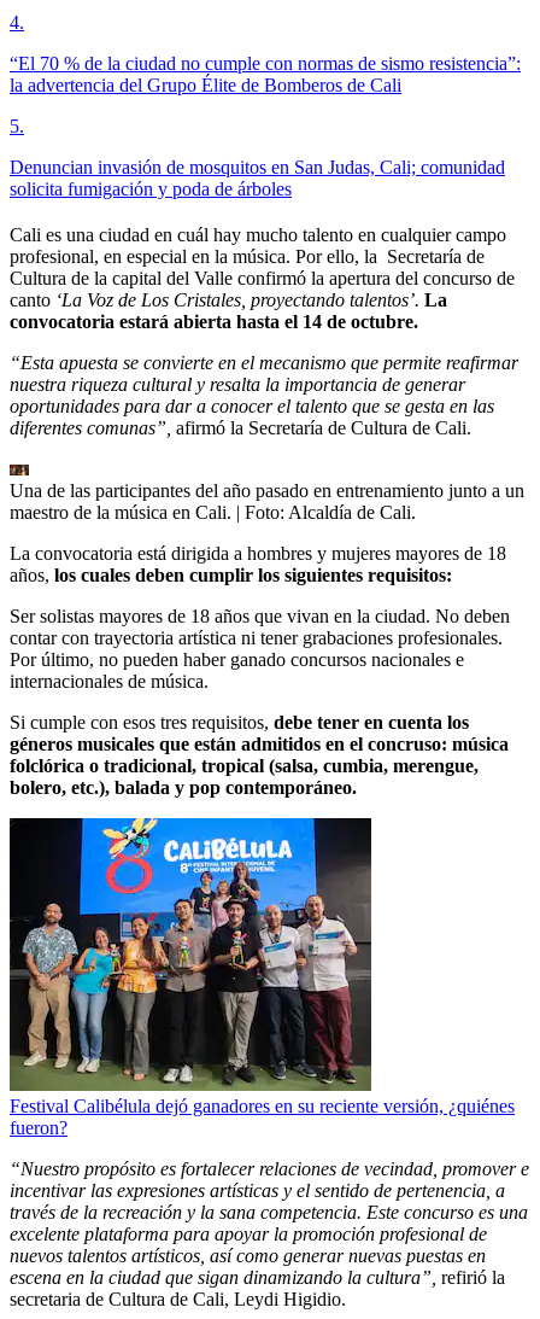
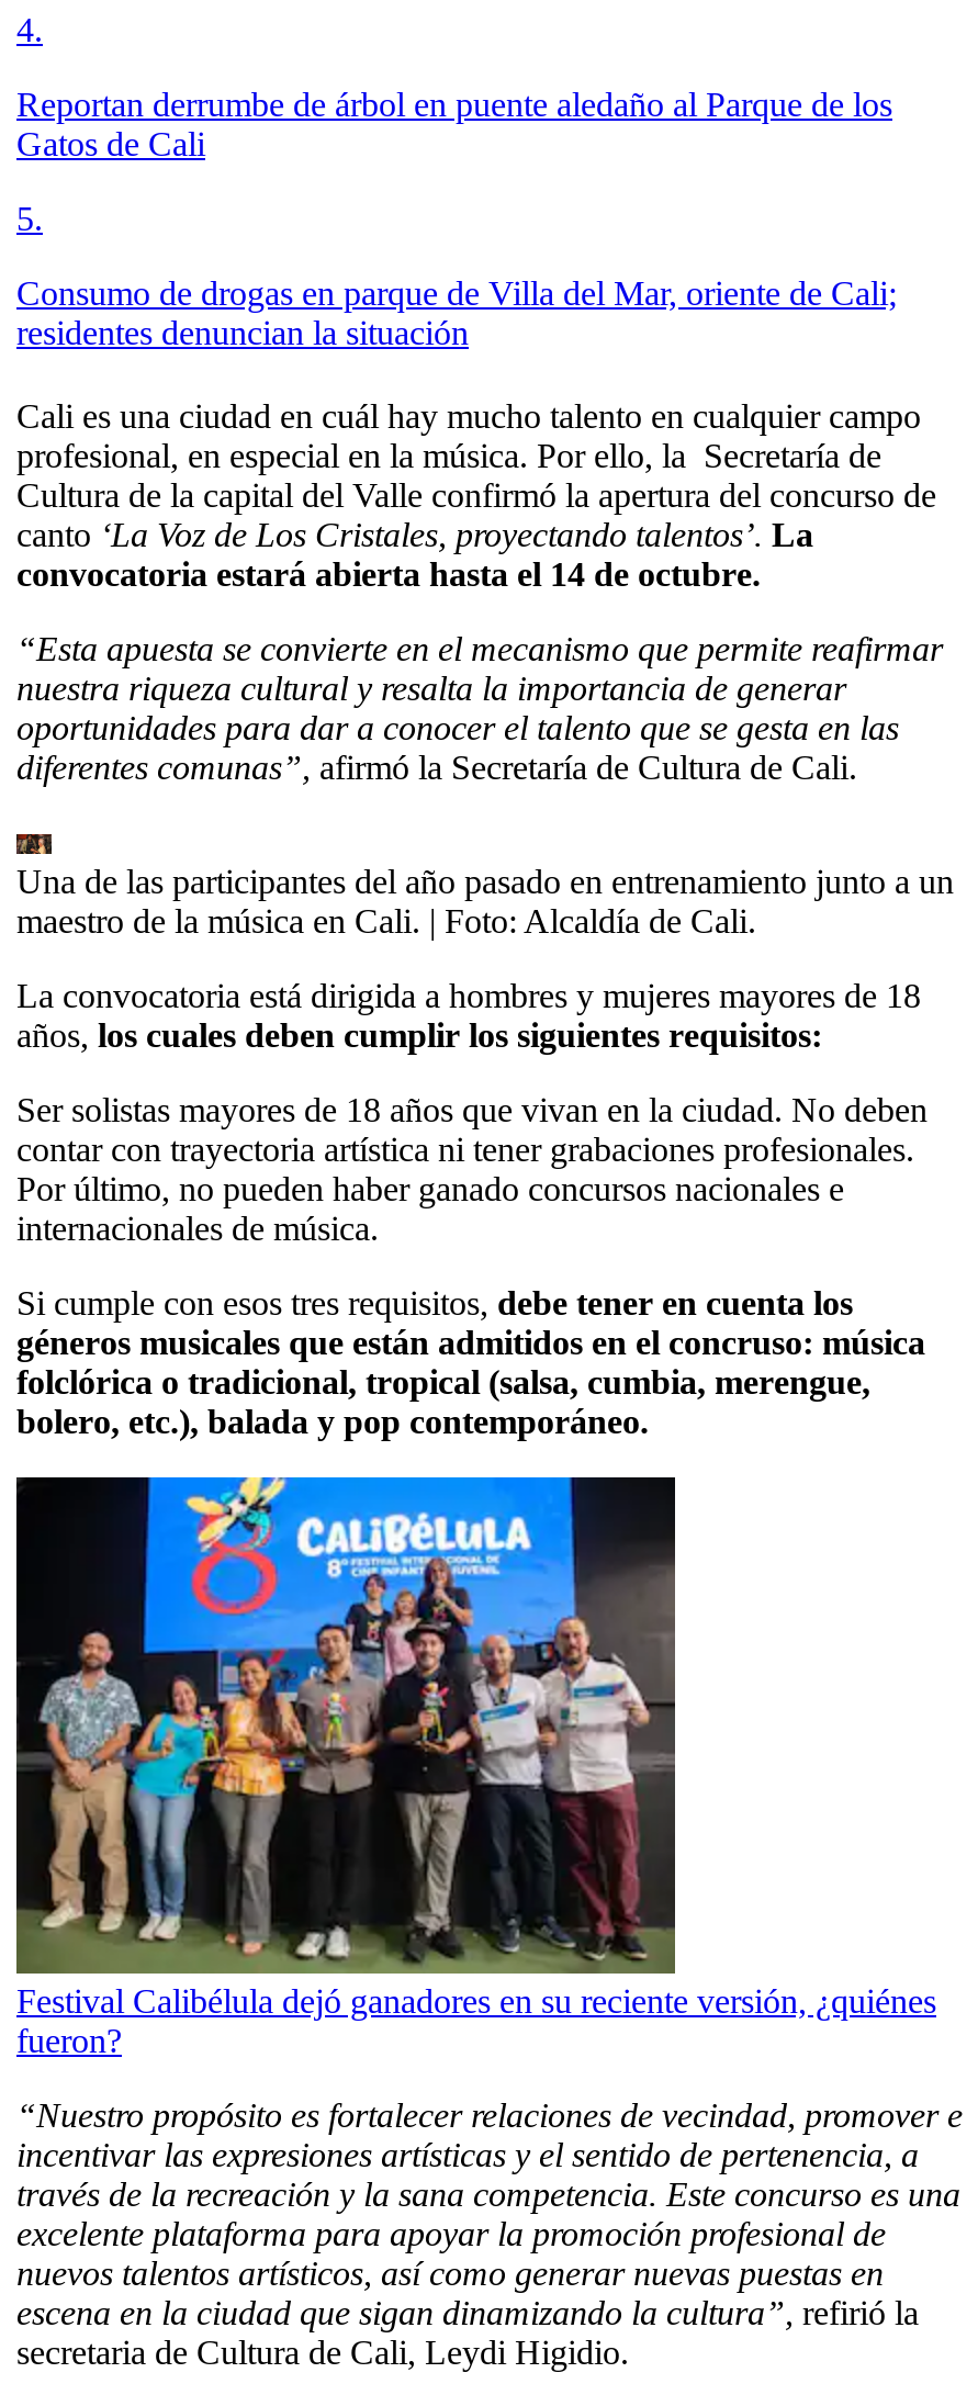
- “El 70 % de la ciudad no cumple con normas de sismo resistencia”:
- la advertencia del Grupo Élite de Bomberos de Cali
+ Reportan derrumbe de árbol en puente aledaño al Parque de los
+ Gatos de Cali

- Denuncian invasión de mosquitos en San Judas, Cali; comunidad
- solicita fumigación y poda de árboles
+ Consumo de drogas en parque de Villa del Mar, oriente de Cali;
+ residentes denuncian la situación
